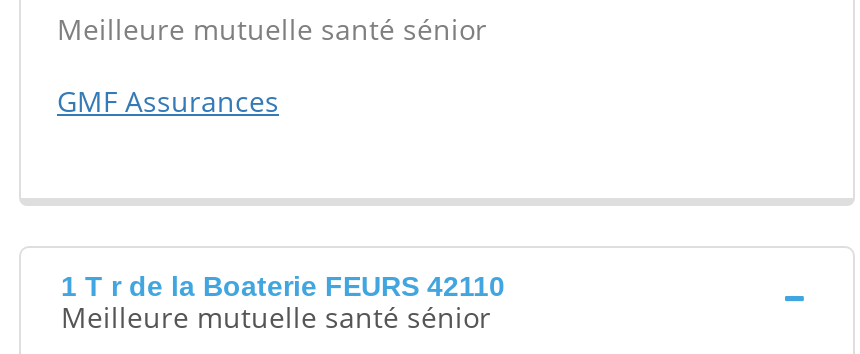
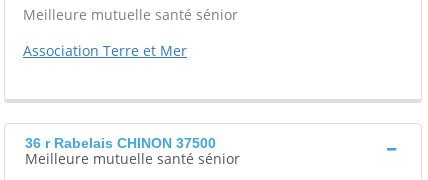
- GMF Assurances
+ Association Terre et Mer

- 1 T r de la Boaterie FEURS 42110
+ 36 r Rabelais CHINON 37500
